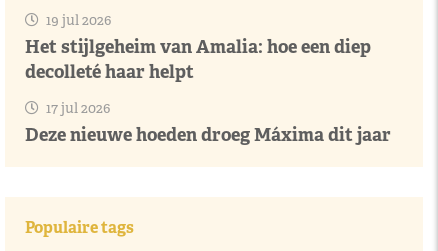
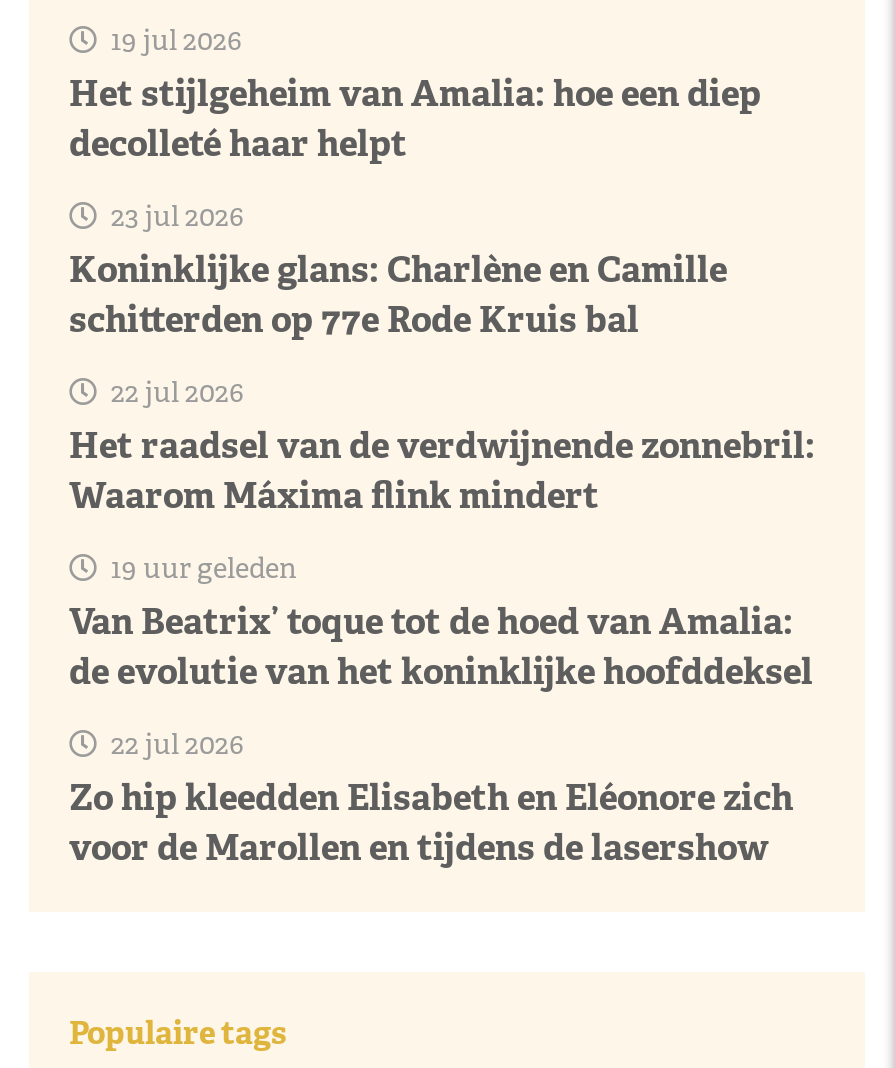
- 17 jul 2026
- Deze nieuwe hoeden droeg Máxima dit jaar
+ 23 jul 2026
+ Koninklijke glans: Charlène en Camille
+ schitterden op 77e Rode Kruis bal
+ 22 jul 2026
+ Het raadsel van de verdwijnende zonnebril:
+ Waarom Máxima flink mindert
+ 19 uur geleden
+ Van Beatrix’ toque tot de hoed van Amalia:
+ de evolutie van het koninklijke hoofddeksel
+ 22 jul 2026
+ Zo hip kleedden Elisabeth en Eléonore zich
+ voor de Marollen en tijdens de lasershow
